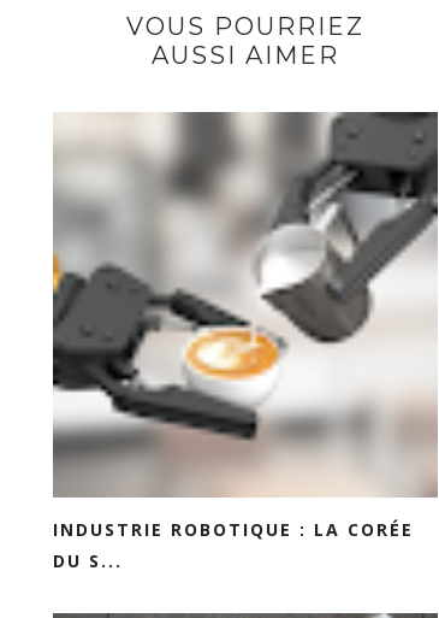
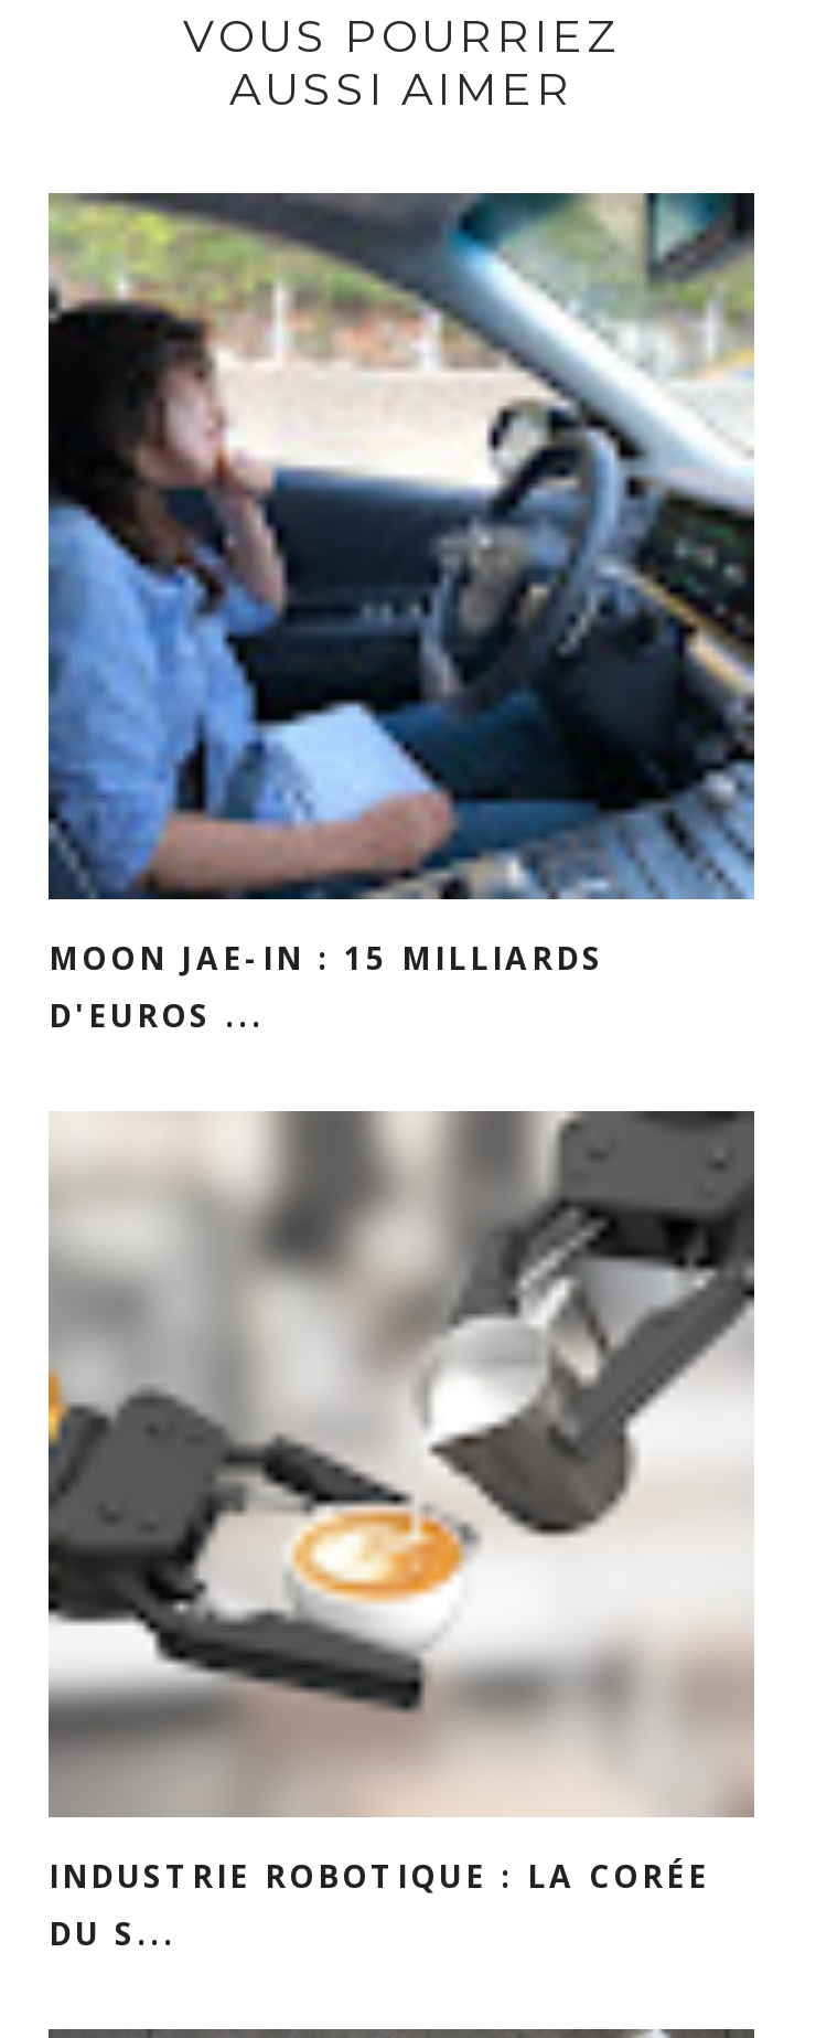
+ [image]
+ MOON JAE-IN : 15 MILLIARDS
+ D'EUROS ...
